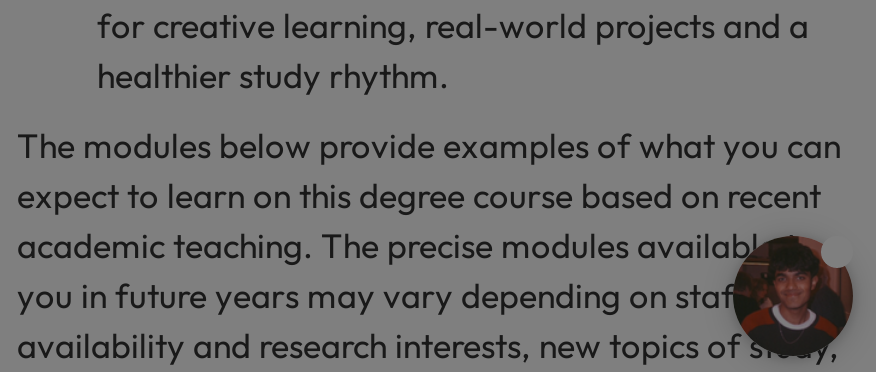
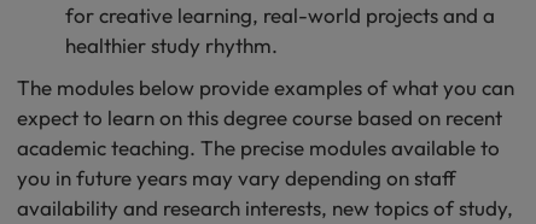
- [image]
